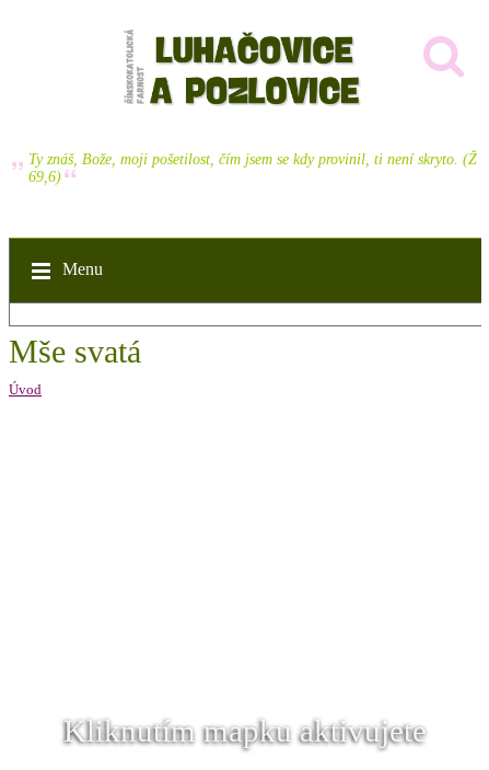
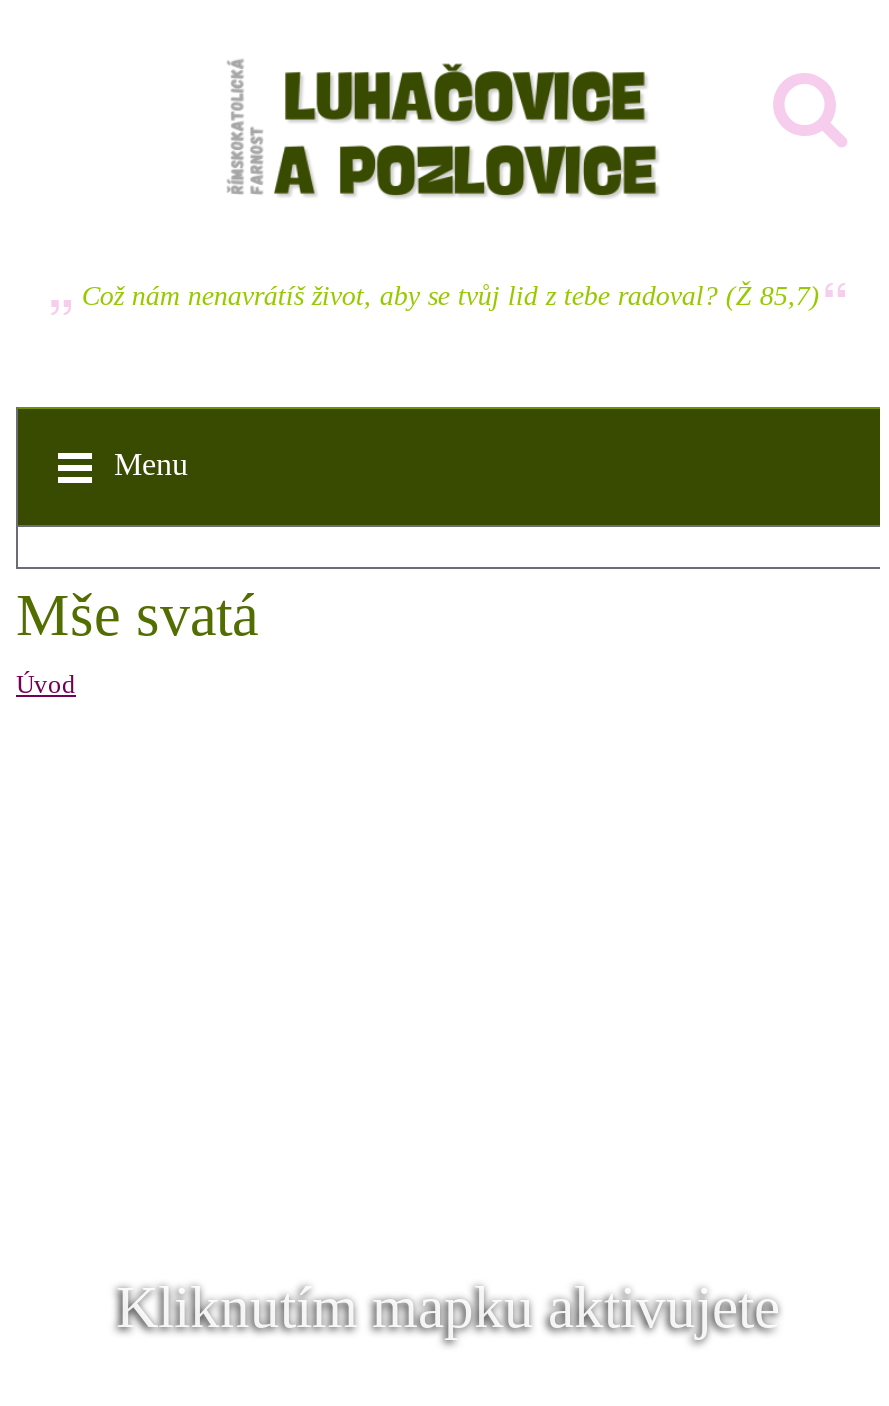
- Ty znáš, Bože, moji pošetilost, čím jsem se kdy provinil, ti není skryto. (Ž
- 69,6)
+ Což nám nenavrátíš život, aby se tvůj lid z tebe radoval? (Ž 85,7)
